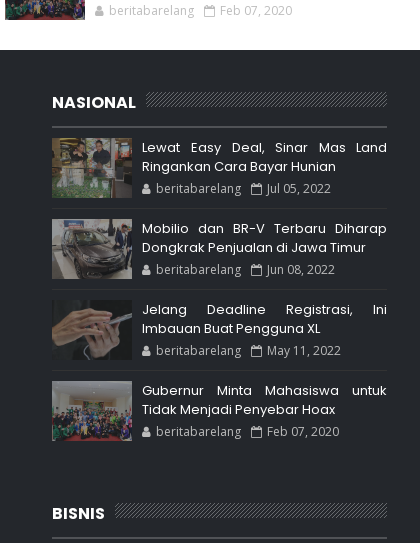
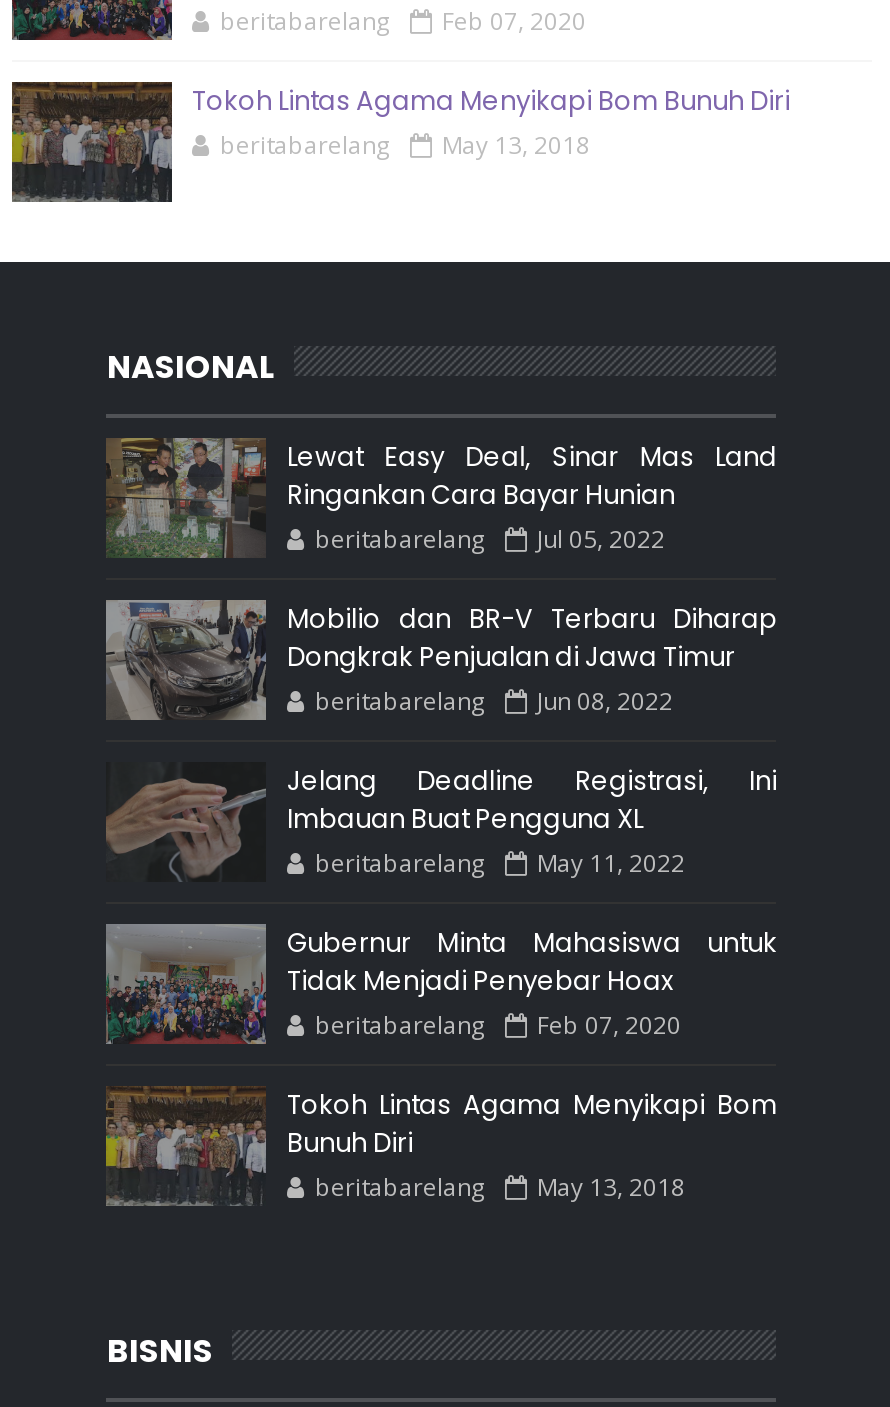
+ [image]
+ Tokoh Lintas Agama Menyikapi Bom Bunuh Diri
+ beritabarelang
+ May 13, 2018

+ [image]
+ Tokoh Lintas Agama Menyikapi Bom
+ Bunuh Diri
+ beritabarelang
+ May 13, 2018
